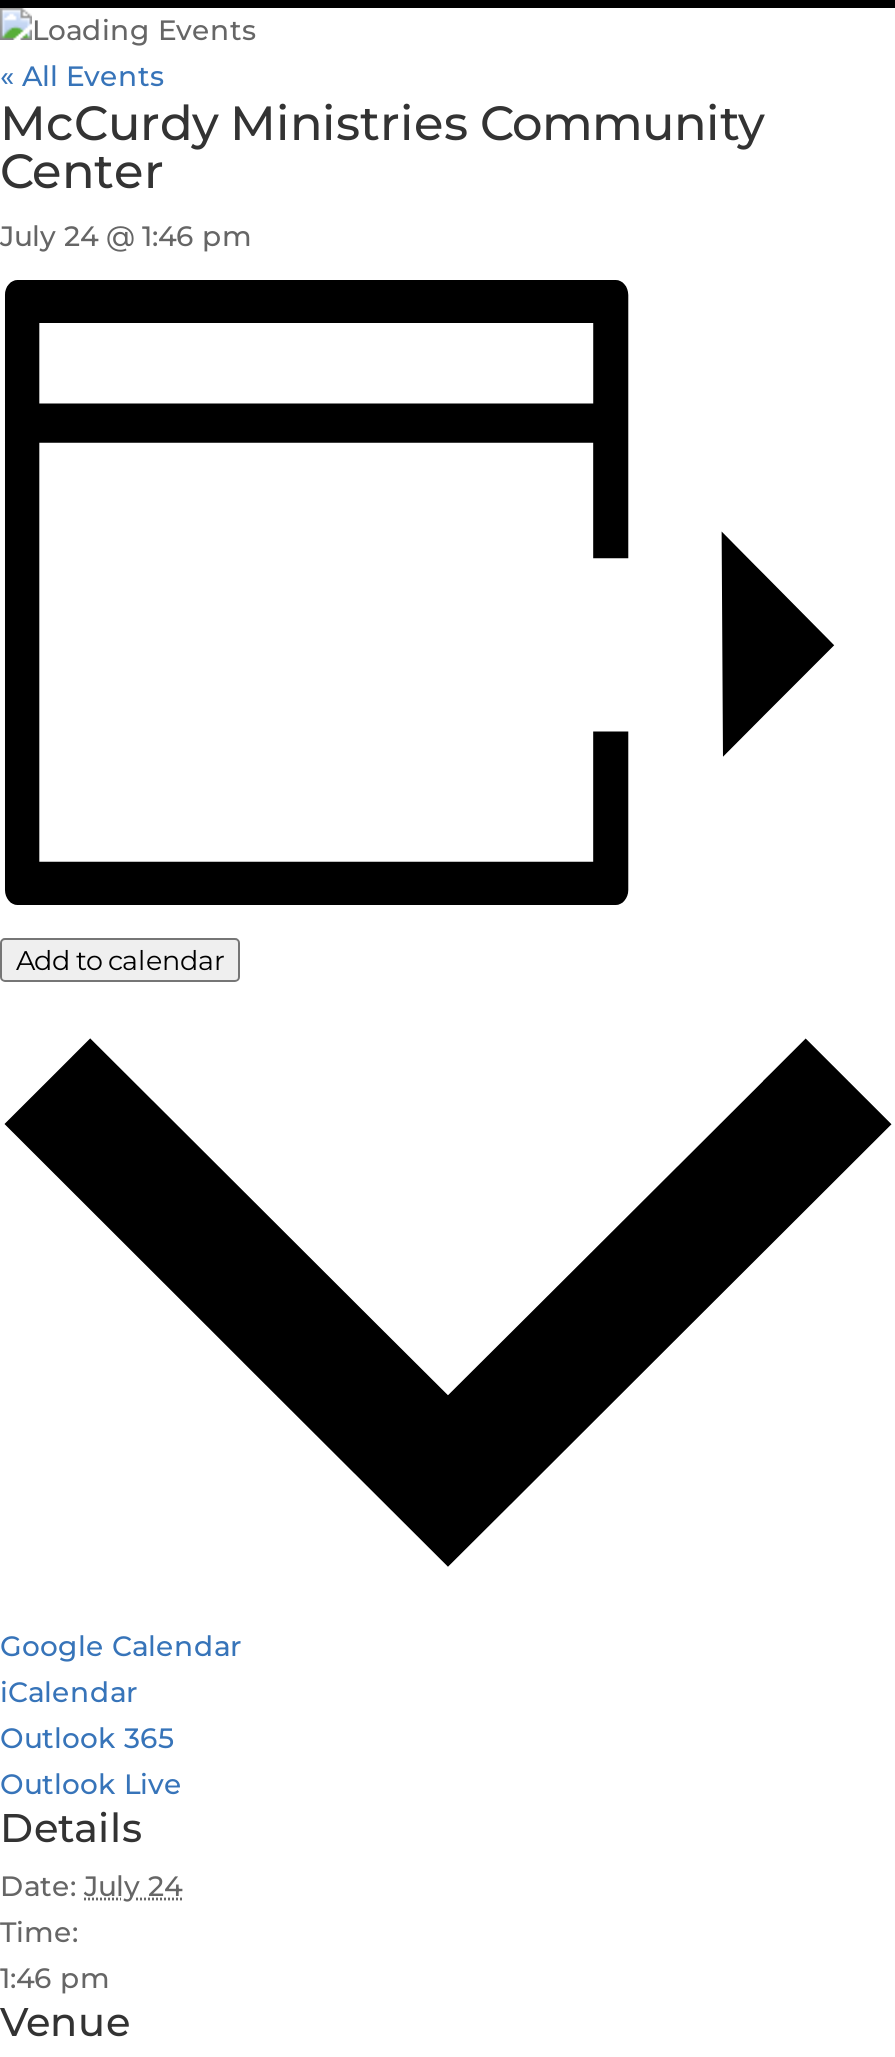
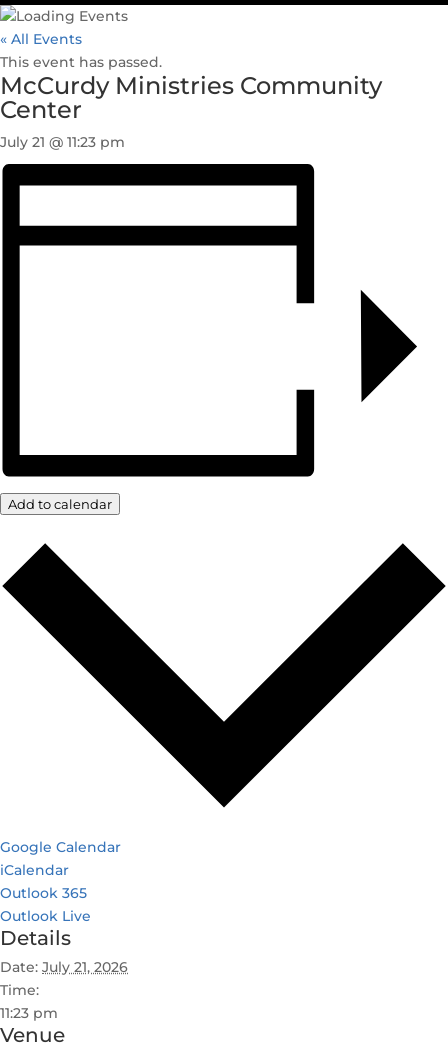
+ This event has passed.

- July 24 @ 1:46 pm
+ July 21 @ 11:23 pm

- Date: July 24
+ Date: July 21, 2026

- 1:46 pm
+ 11:23 pm
